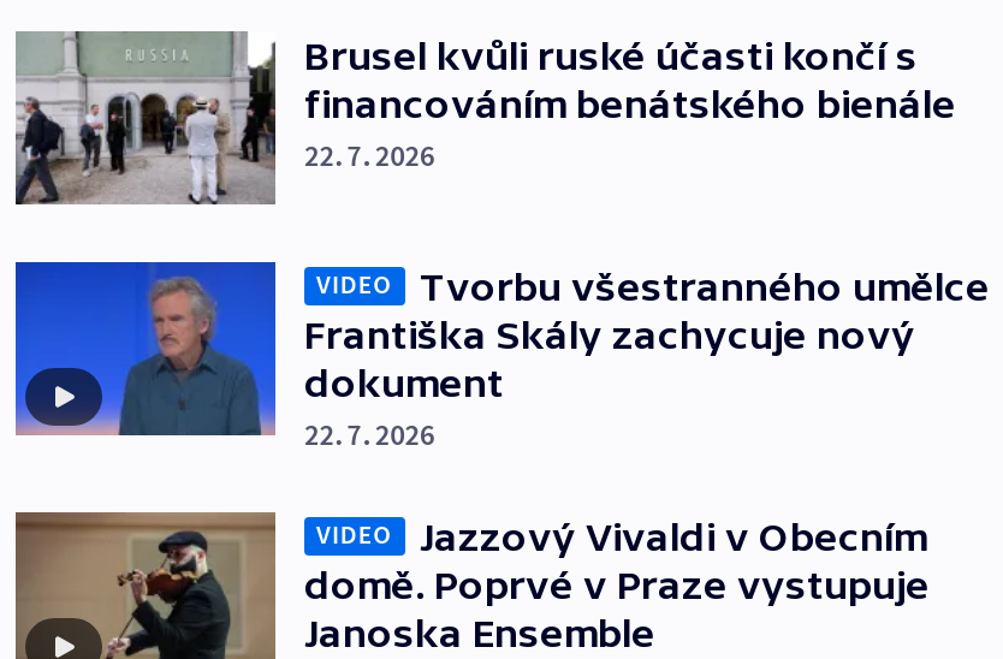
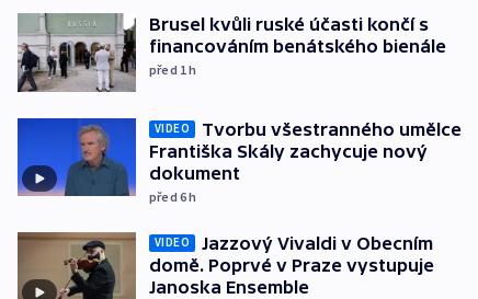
- 22. 7. 2026
+ před 1 h

- 22. 7. 2026
+ před 6 h
